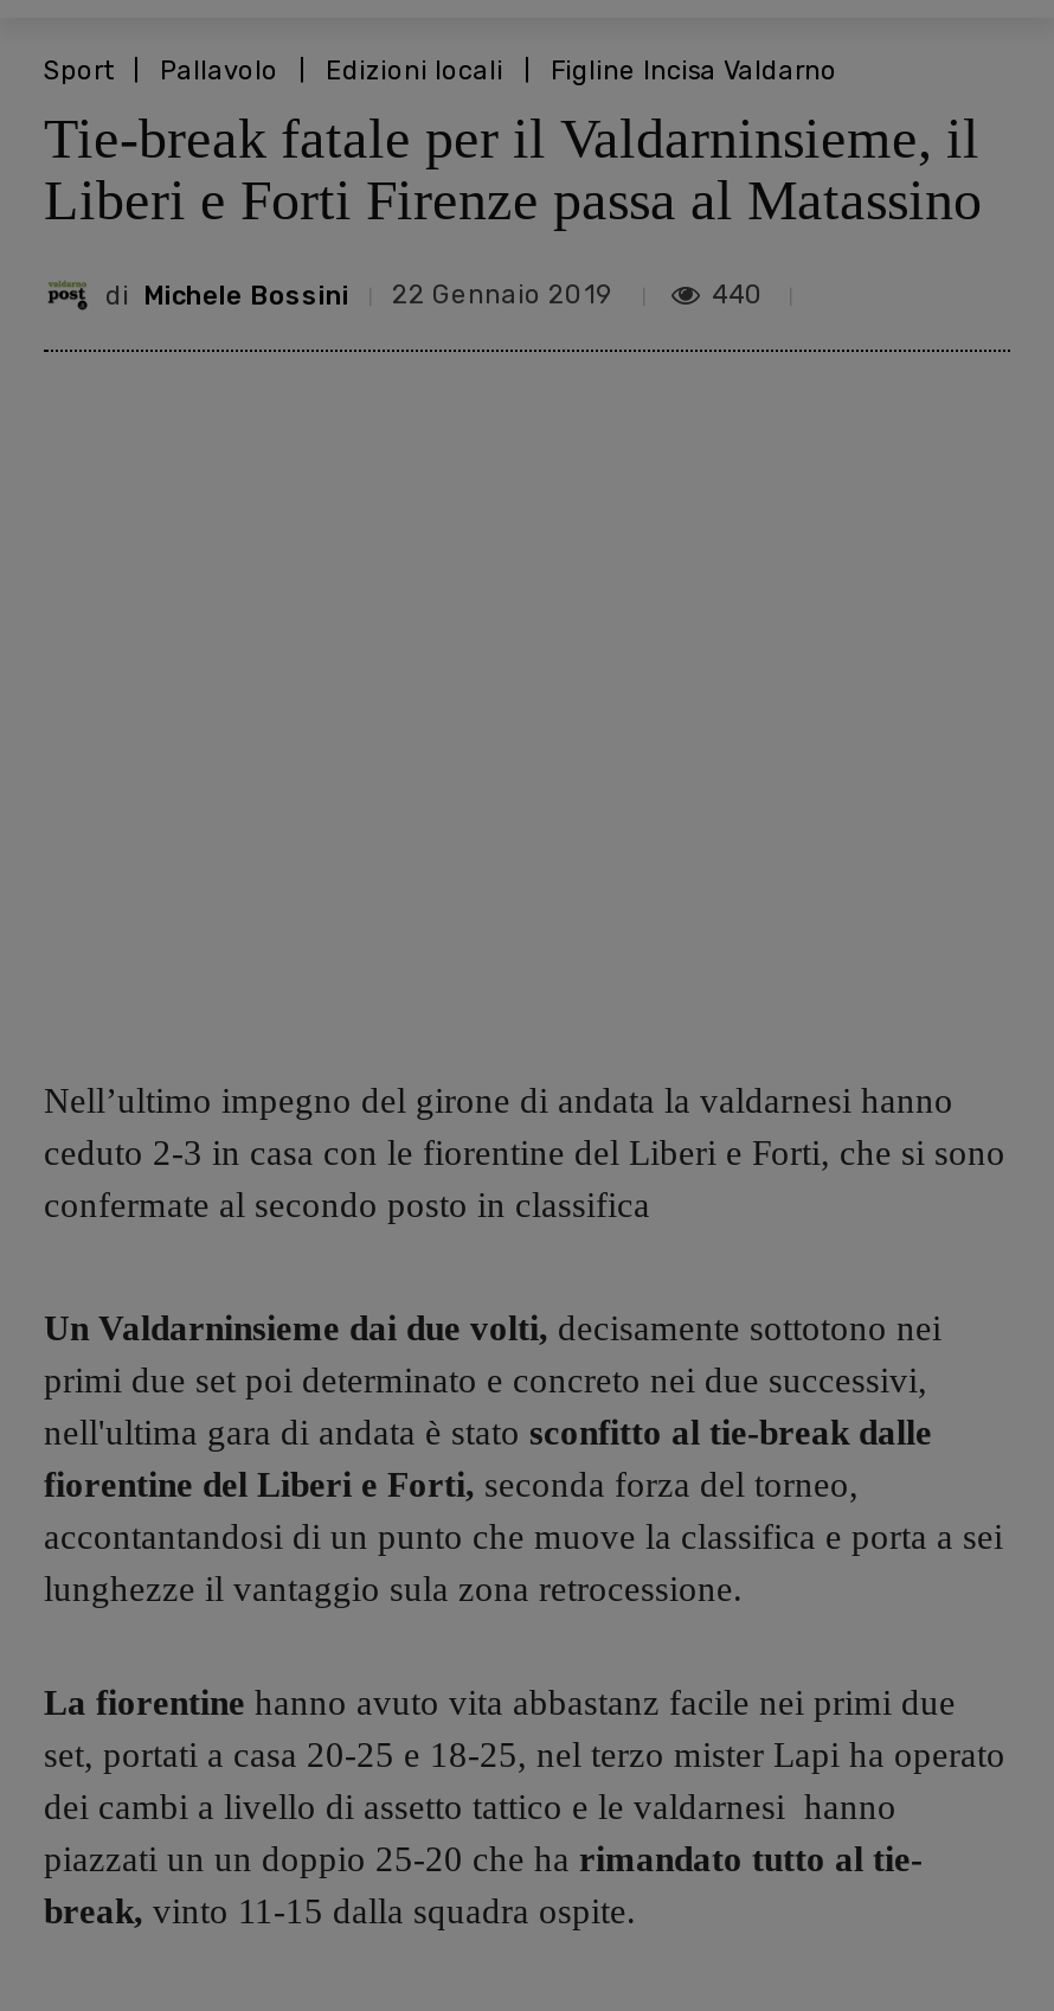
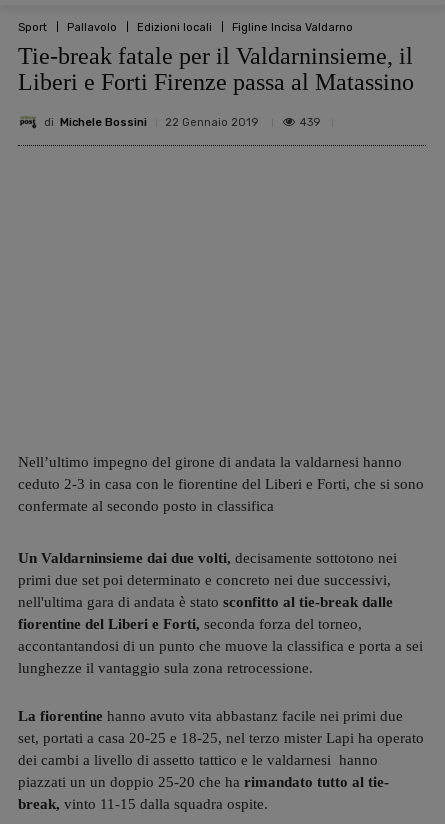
- 440
+ 439
